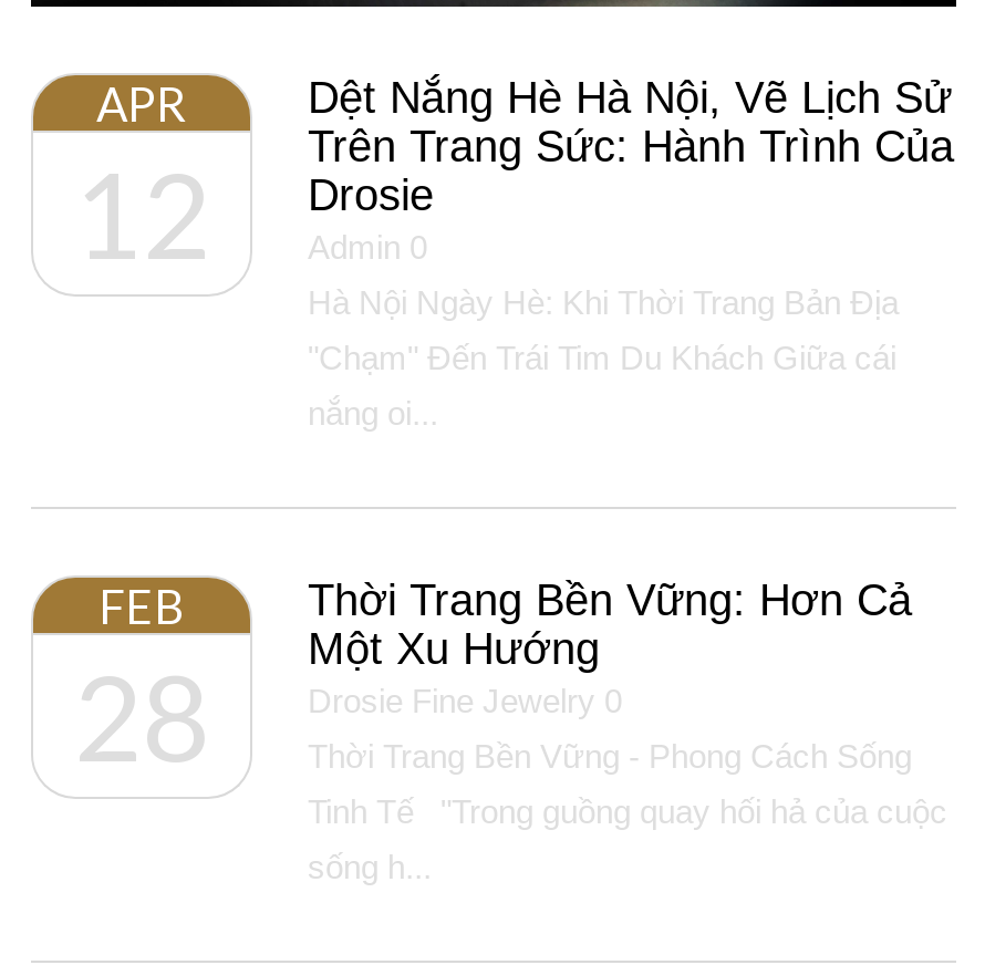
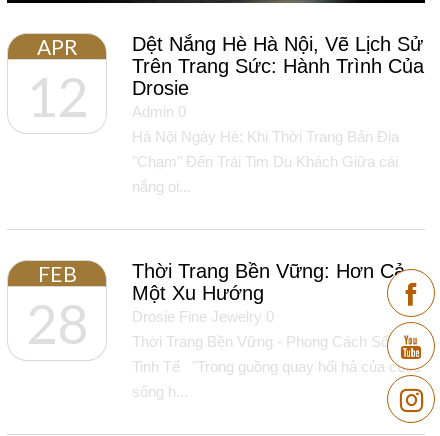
+ [image]

+ [image]
